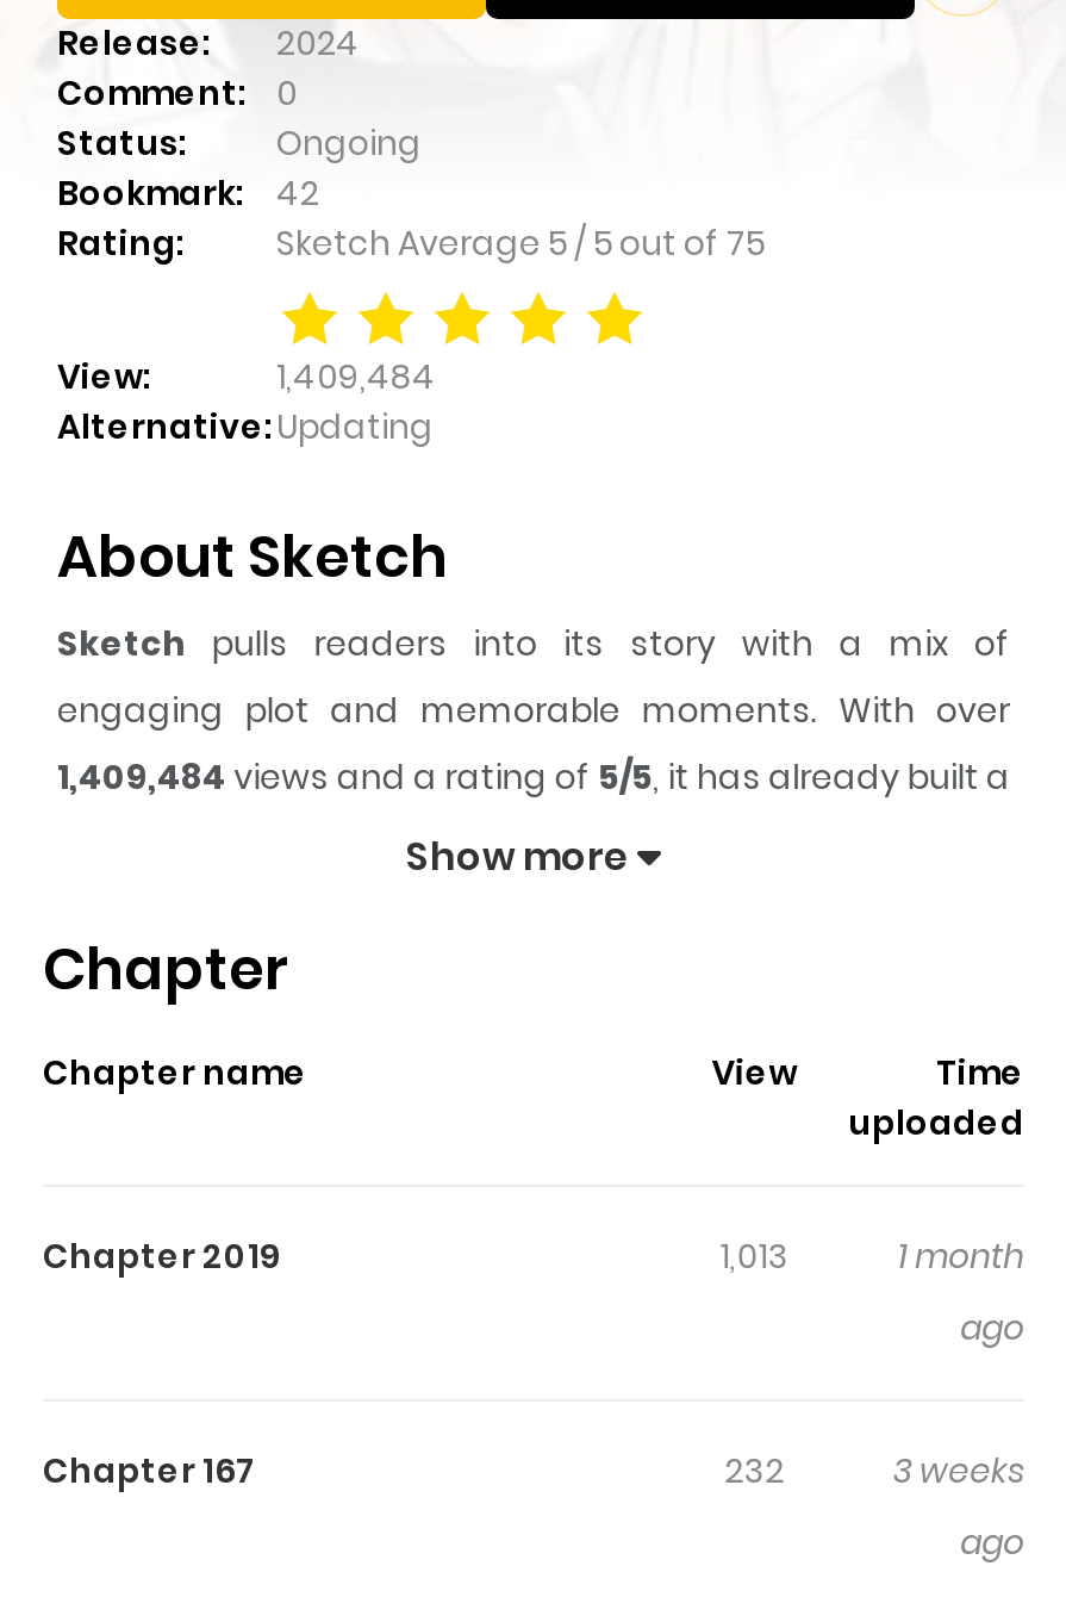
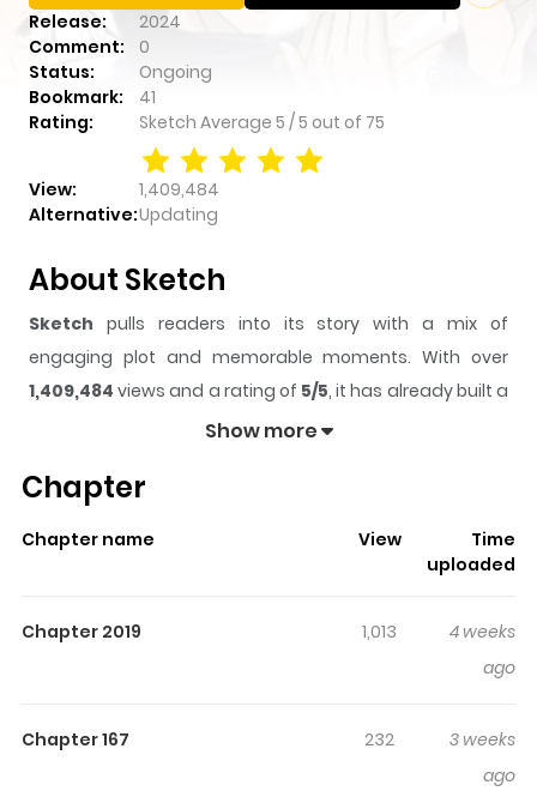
- Bookmark: 42
+ Bookmark: 41

- 1 month
+ 4 weeks
